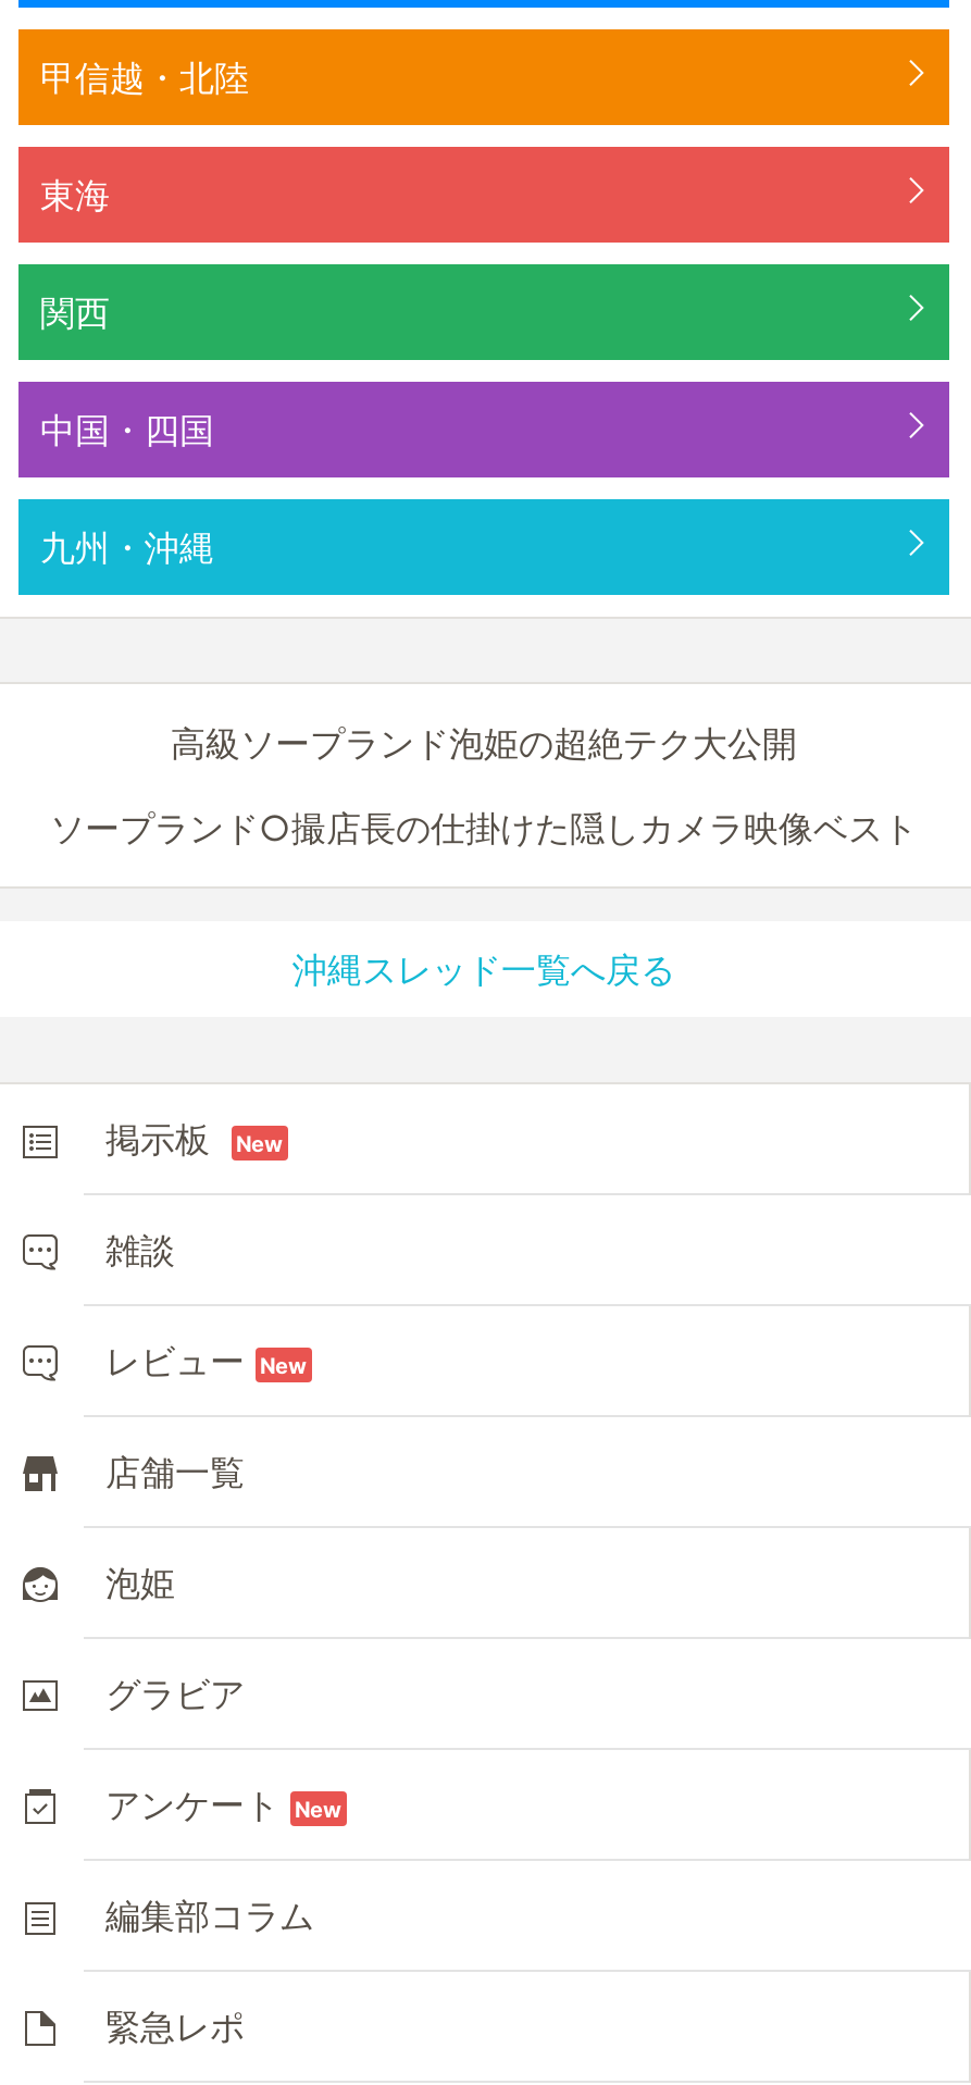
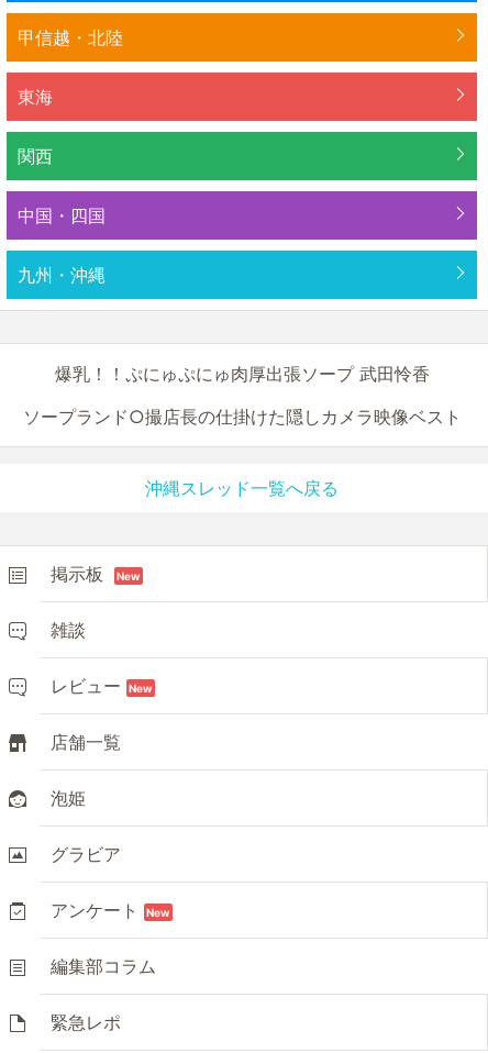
- 高級ソープランド泡姫の超絶テク大公開
+ 爆乳！！ぷにゅぷにゅ肉厚出張ソープ 武田怜香
